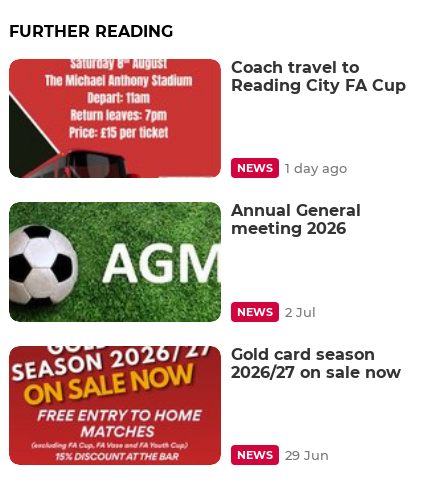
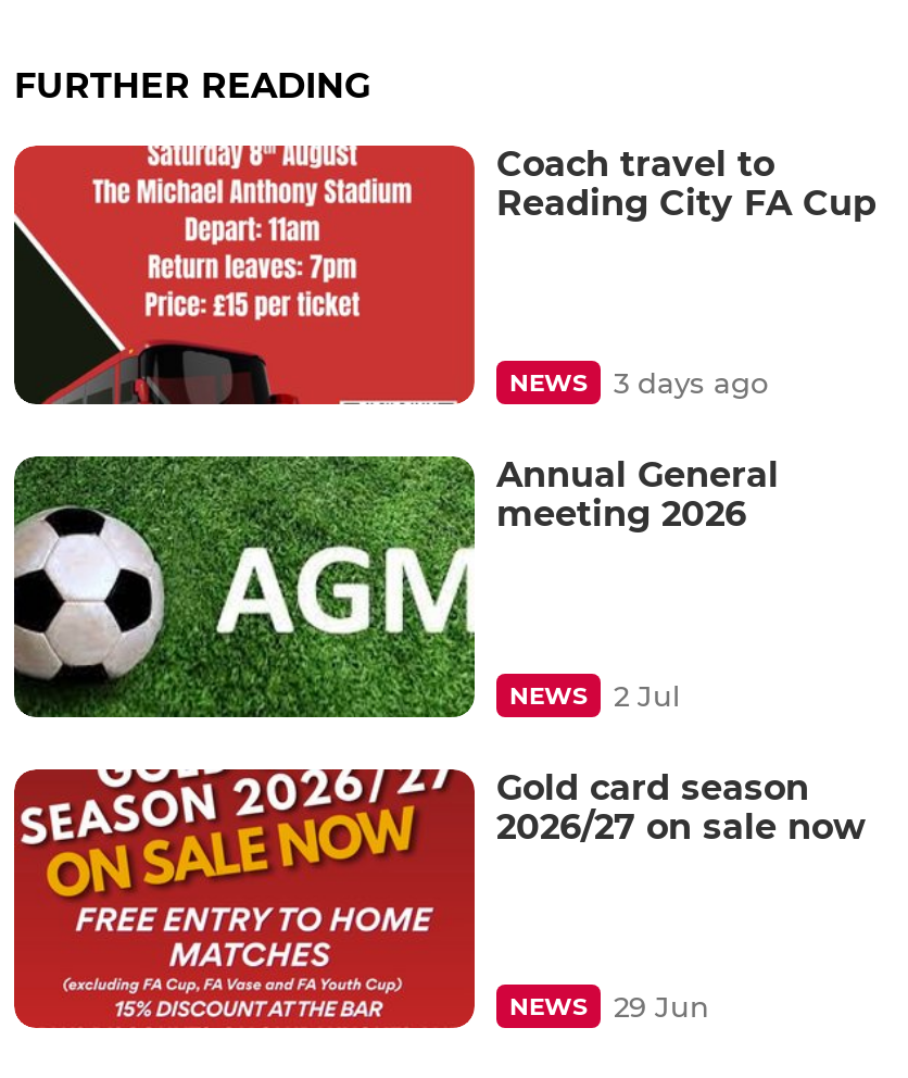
- NEWS 1 day ago
+ NEWS 3 days ago
